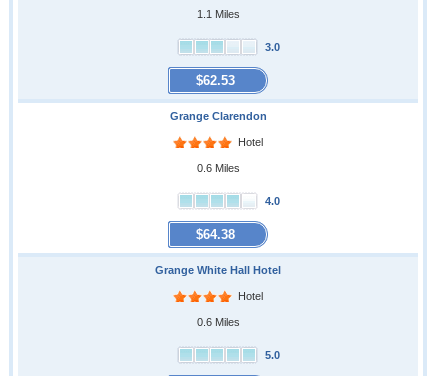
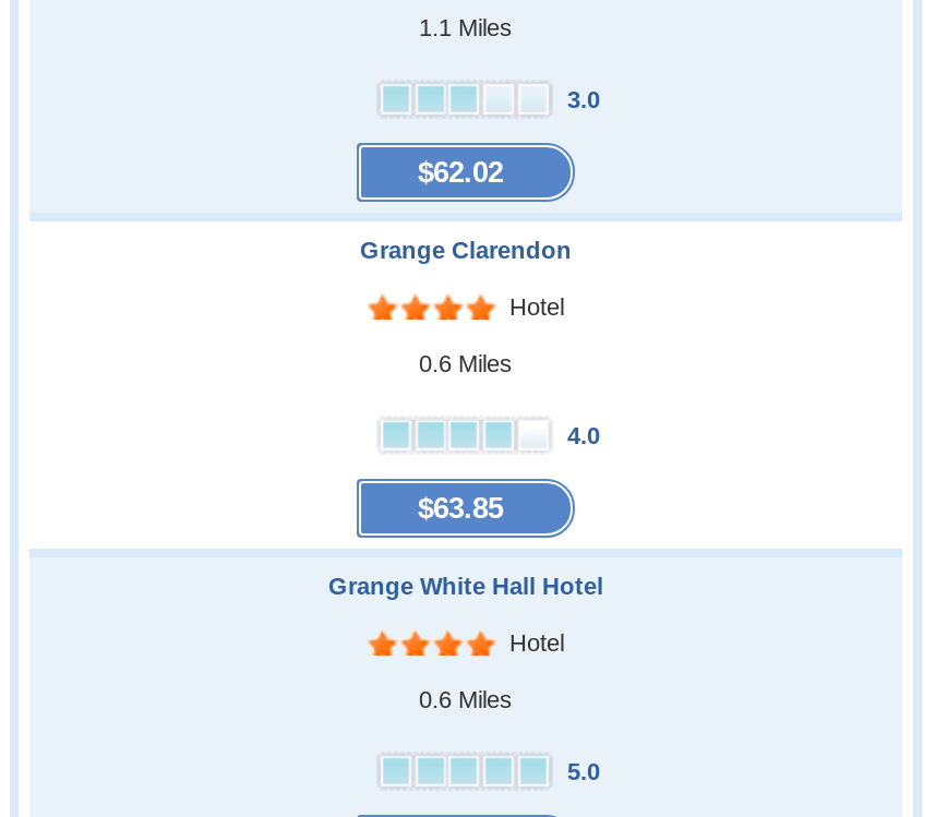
- $62.53
+ $62.02

- $64.38
+ $63.85
